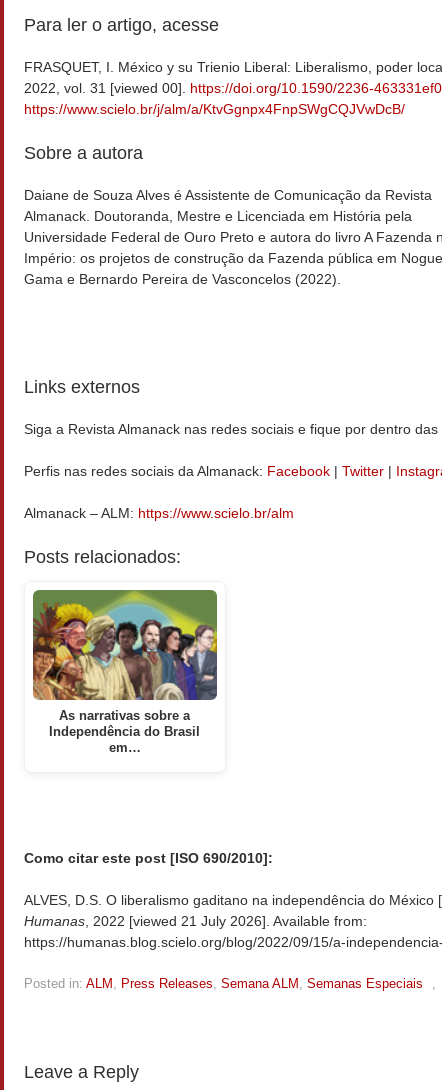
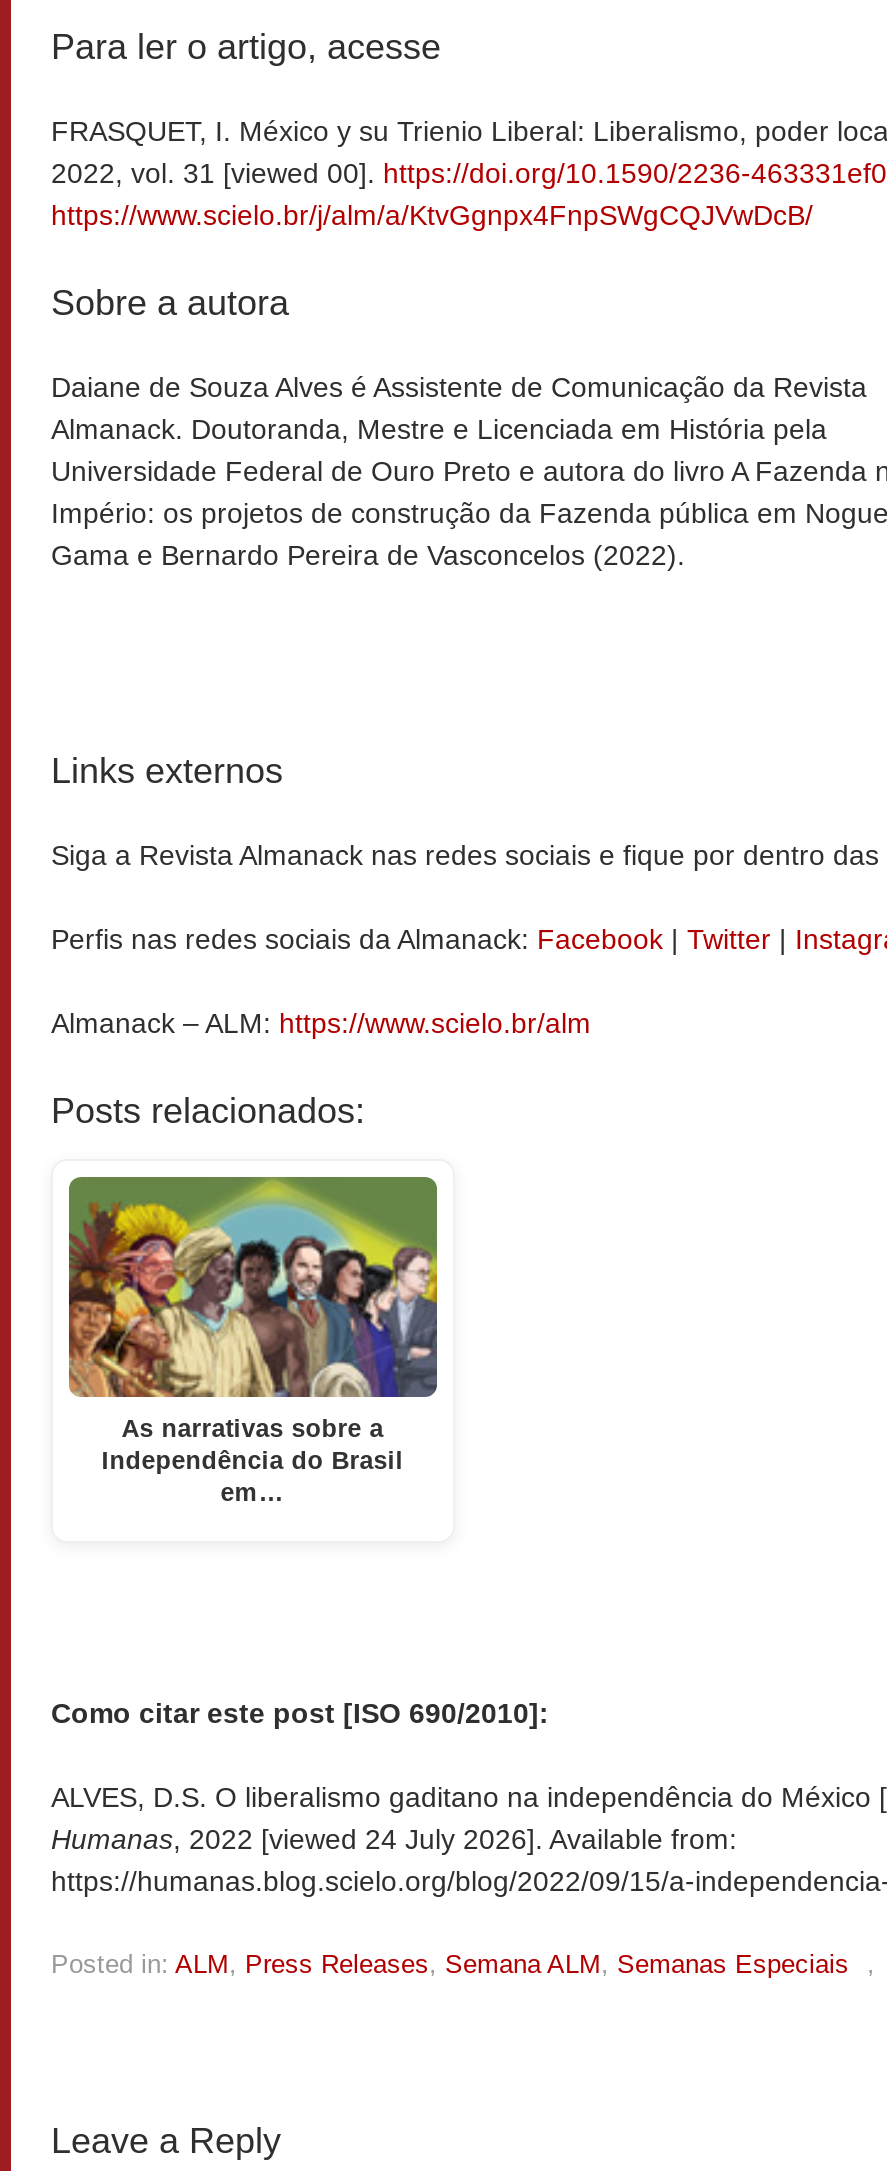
- Humanas, 2022 [viewed 21 July 2026]. Available from:
+ Humanas, 2022 [viewed 24 July 2026]. Available from:
